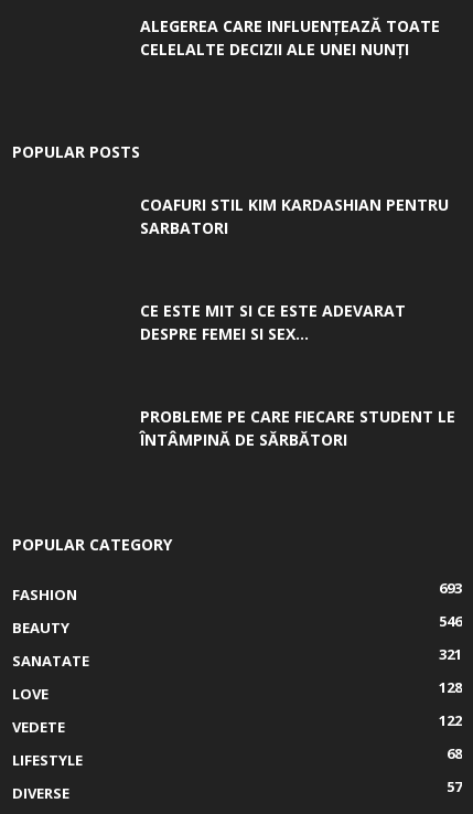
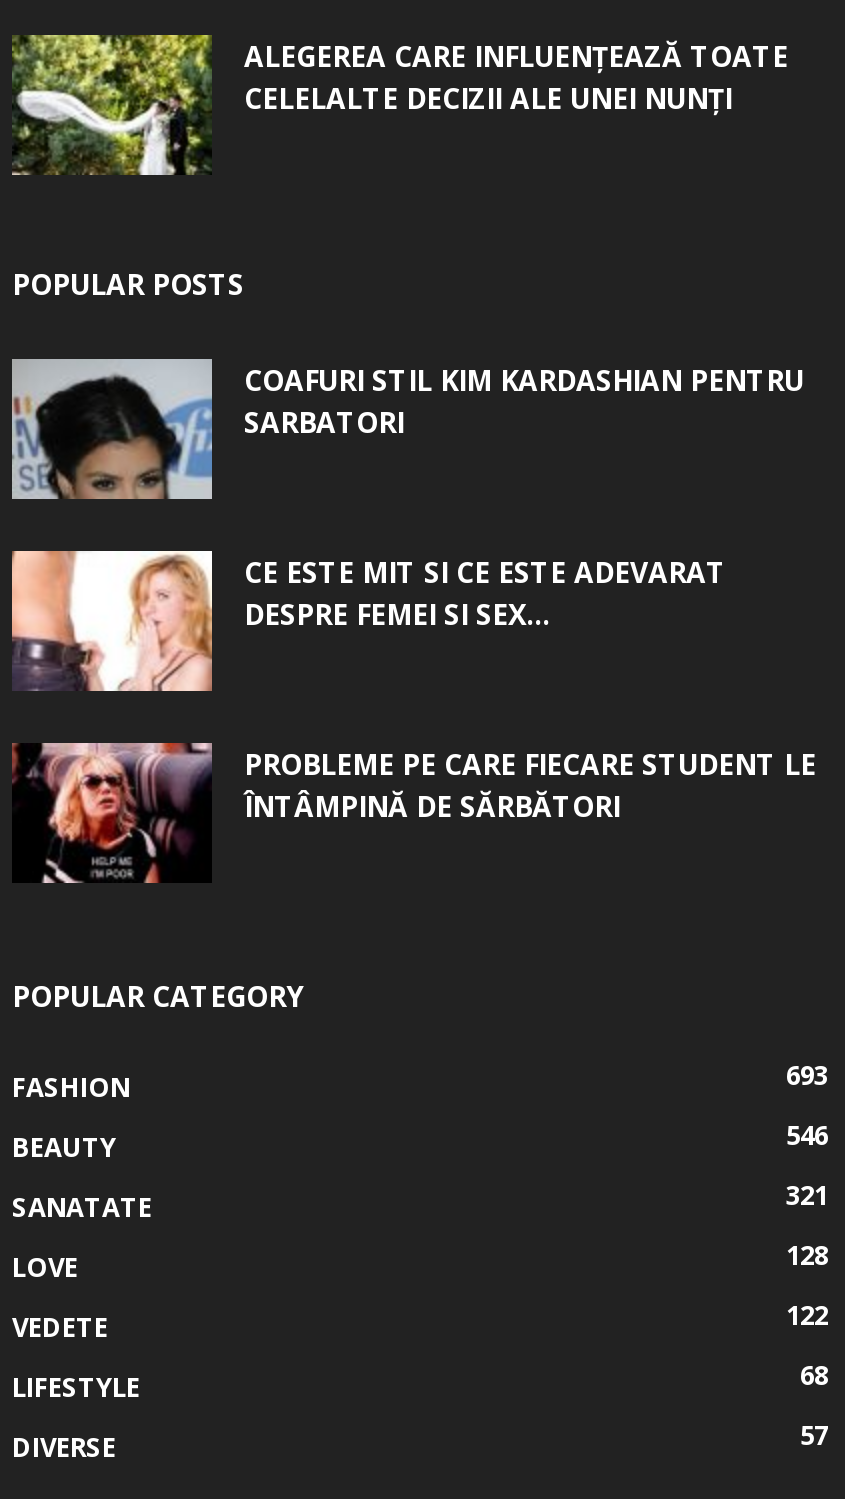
+ [image]

+ [image]

+ [image]

+ [image]
